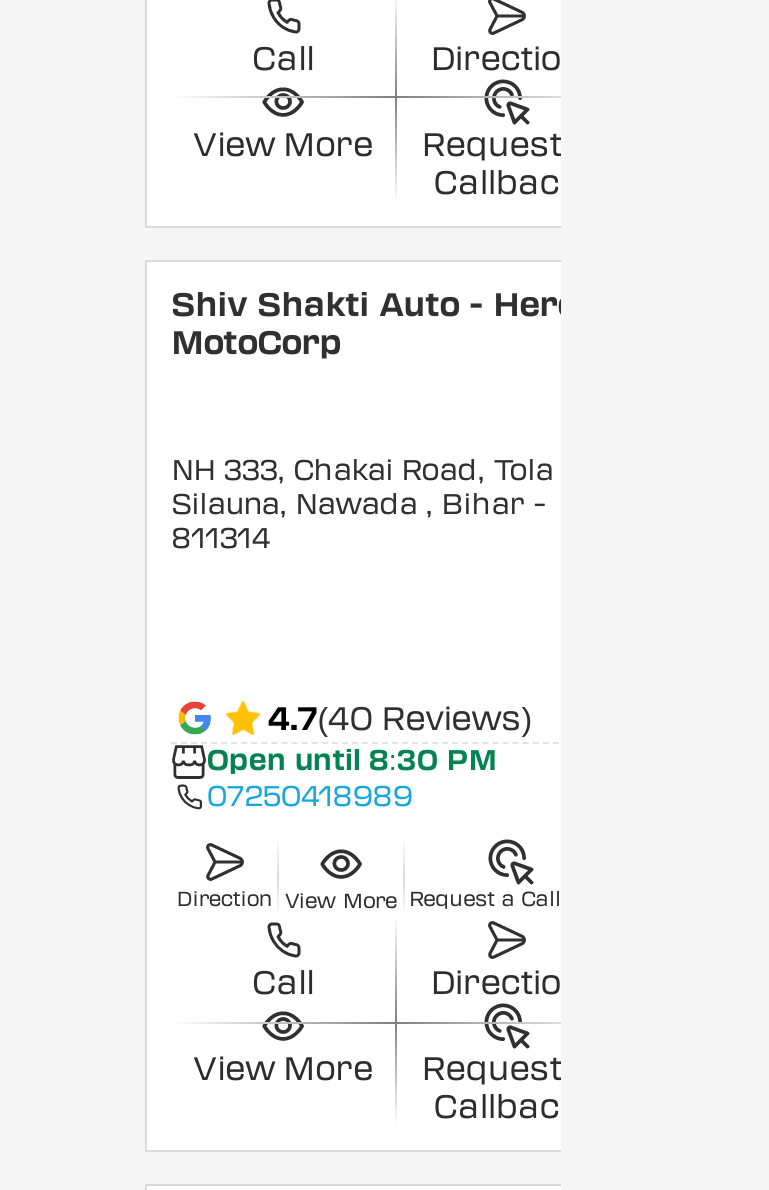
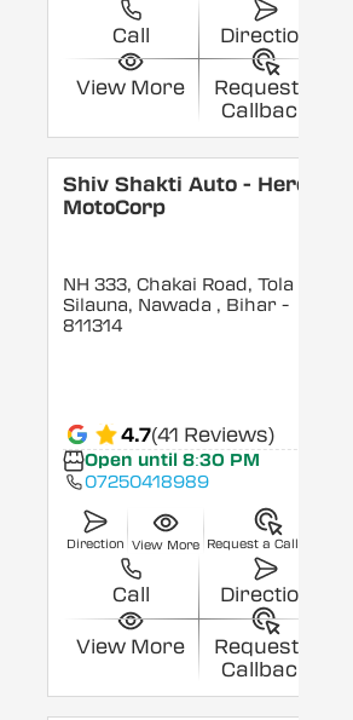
- 4.7(40 Reviews)
+ 4.7(41 Reviews)
